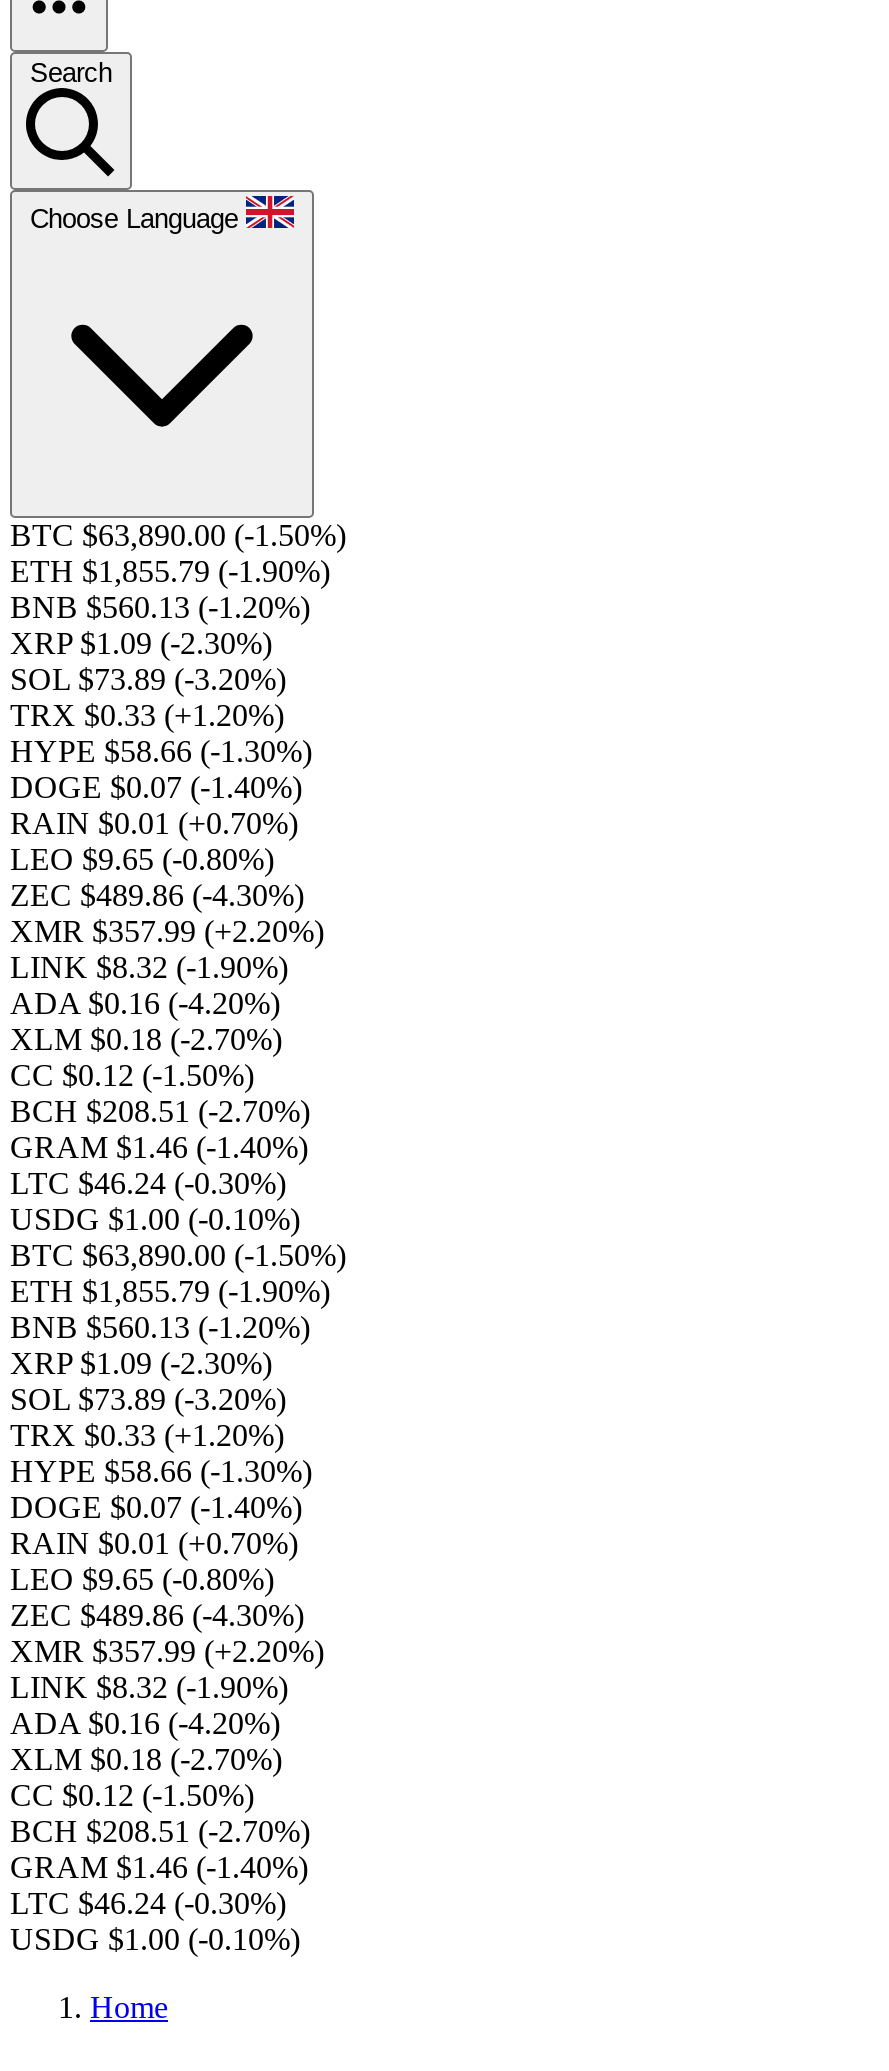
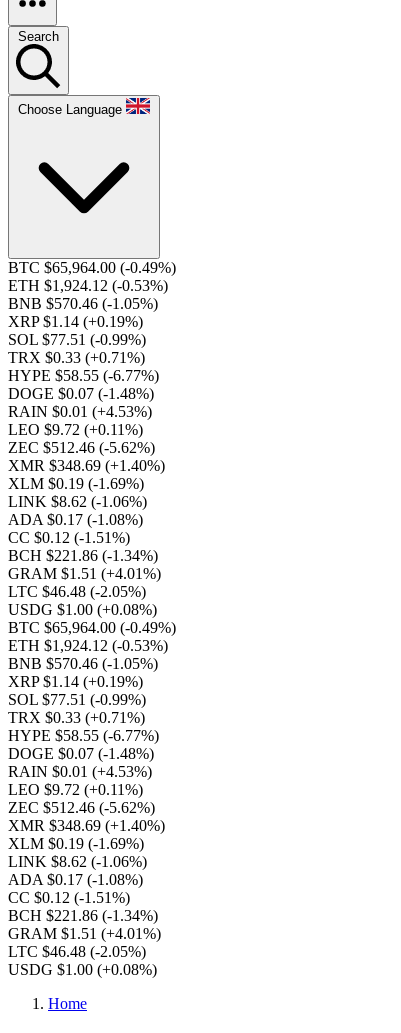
- BTC $63,890.00(-1.50%)
- ETH $1,855.79 (-1.90%)
- BNB $560.13 (-1.20%)
- XRP $1.09 (-2.30%)
- SOL $73.89(-3.20%)
- TRX $0.33 (+1.20%)
- HYPE $58.66 (-1.30%)
- DOGE $0.07 (-1.40%)
- RAIN $0.01 (+0.70%)
- LEO $9.65 (-0.80%)
- ZEC $489.86 (-4.30%)
- XMR $357.99(+2.20%)
- LINK $8.32 (-1.90%)
- ADA $0.16 (-4.20%)
- XLM $0.18 (-2.70%)
- CC $0.12 (-1.50%)
- BCH $208.51 (-2.70%)
- GRAM $1.46 (-1.40%)
- LTC $46.24 (-0.30%)
- USDG $1.00(-0.10%)
- BTC $63,890.00 (-1.50%)
- ETH $1,855.79 (-1.90%)
- BNB $560.13 (-1.20%)
- XRP $1.09 (-2.30%)
- SOL $73.89(-3.20%)
- TRX $0.33 (+1.20%)
- HYPE $58.66 (-1.30%)
- DOGE $0.07 (-1.40%)
- RAIN $0.01 (+0.70%)
- LEO $9.65 (-0.80%)
- ZEC $489.86 (-4.30%)
- XMR $357.99(+2.20%)
- LINK $8.32 (-1.90%)
- ADA $0.16 (-4.20%)
- XLM $0.18 (-2.70%)
- CC $0.12 (-1.50%)
- BCH $208.51 (-2.70%)
- GRAM $1.46 (-1.40%)
- LTC $46.24 (-0.30%)
- USDG $1.00(-0.10%)
+ BTC $65,964.00(-0.49%)
+ ETH $1,924.12 (-0.53%)
+ BNB $570.46 (-1.05%)
+ XRP $1.14 (+0.19%)
+ SOL $77.51(-0.99%)
+ TRX $0.33 (+0.71%)
+ HYPE $58.55 (-6.77%)
+ DOGE $0.07 (-1.48%)
+ RAIN $0.01 (+4.53%)
+ LEO $9.72 (+0.11%)
+ ZEC $512.46 (-5.62%)
+ XMR $348.69(+1.40%)
+ XLM $0.19 (-1.69%)
+ LINK $8.62 (-1.06%)
+ ADA $0.17 (-1.08%)
+ CC $0.12 (-1.51%)
+ BCH $221.86 (-1.34%)
+ GRAM $1.51 (+4.01%)
+ LTC $46.48 (-2.05%)
+ USDG $1.00(+0.08%)
+ BTC $65,964.00 (-0.49%)
+ ETH $1,924.12 (-0.53%)
+ BNB $570.46 (-1.05%)
+ XRP $1.14 (+0.19%)
+ SOL $77.51(-0.99%)
+ TRX $0.33 (+0.71%)
+ HYPE $58.55 (-6.77%)
+ DOGE $0.07 (-1.48%)
+ RAIN $0.01 (+4.53%)
+ LEO $9.72 (+0.11%)
+ ZEC $512.46 (-5.62%)
+ XMR $348.69(+1.40%)
+ XLM $0.19 (-1.69%)
+ LINK $8.62 (-1.06%)
+ ADA $0.17 (-1.08%)
+ CC $0.12 (-1.51%)
+ BCH $221.86 (-1.34%)
+ GRAM $1.51 (+4.01%)
+ LTC $46.48 (-2.05%)
+ USDG $1.00(+0.08%)
